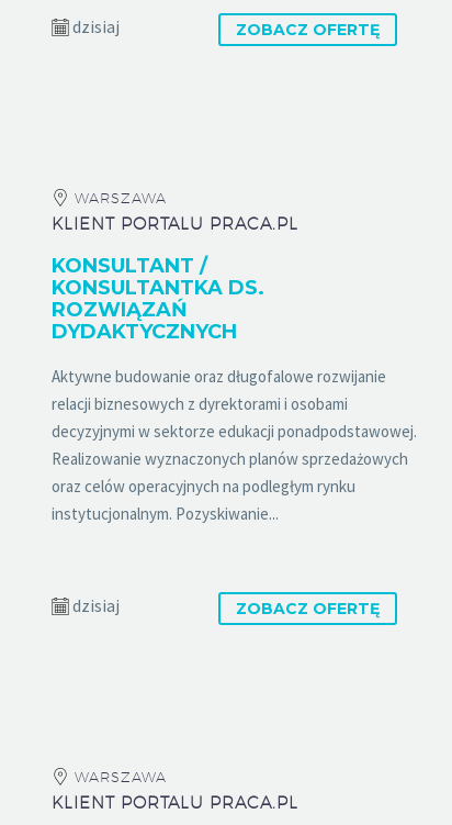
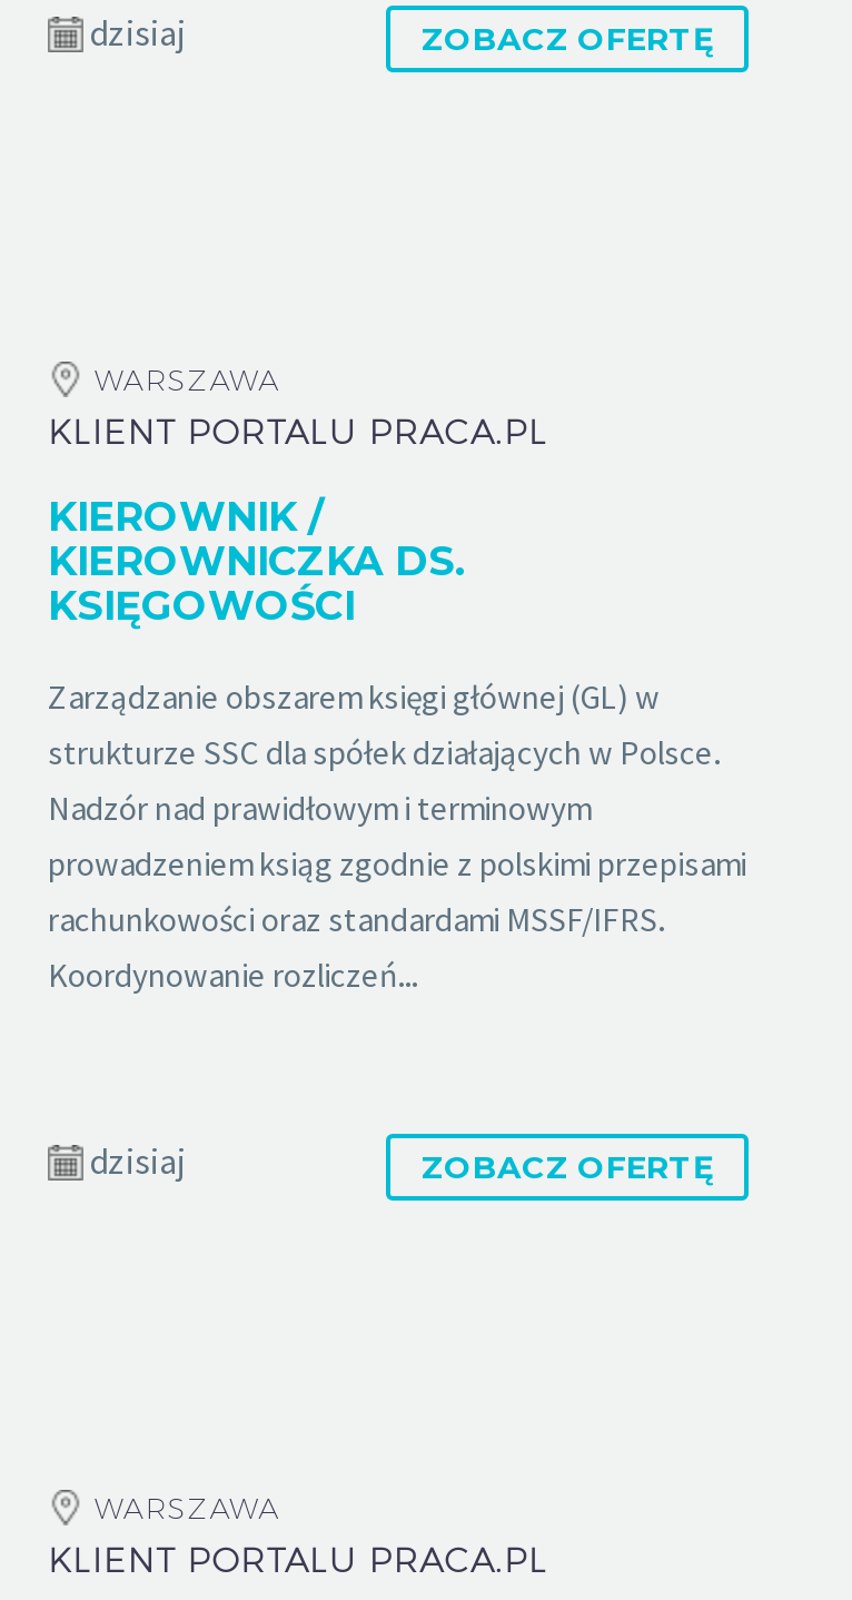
- KONSULTANT /
- KONSULTANTKA DS.
- ROZWIĄZAŃ
- DYDAKTYCZNYCH
+ KIEROWNIK /
+ KIEROWNICZKA DS.
+ KSIĘGOWOŚCI

- Aktywne budowanie oraz długofalowe rozwijanie
- relacji biznesowych z dyrektorami i osobami
- decyzyjnymi w sektorze edukacji ponadpodstawowej.
- Realizowanie wyznaczonych planów sprzedażowych
- oraz celów operacyjnych na podległym rynku
- instytucjonalnym. Pozyskiwanie...
+ Zarządzanie obszarem księgi głównej (GL) w
+ strukturze SSC dla spółek działających w Polsce.
+ Nadzór nad prawidłowym i terminowym
+ prowadzeniem ksiąg zgodnie z polskimi przepisami
+ rachunkowości oraz standardami MSSF/IFRS.
+ Koordynowanie rozliczeń...
